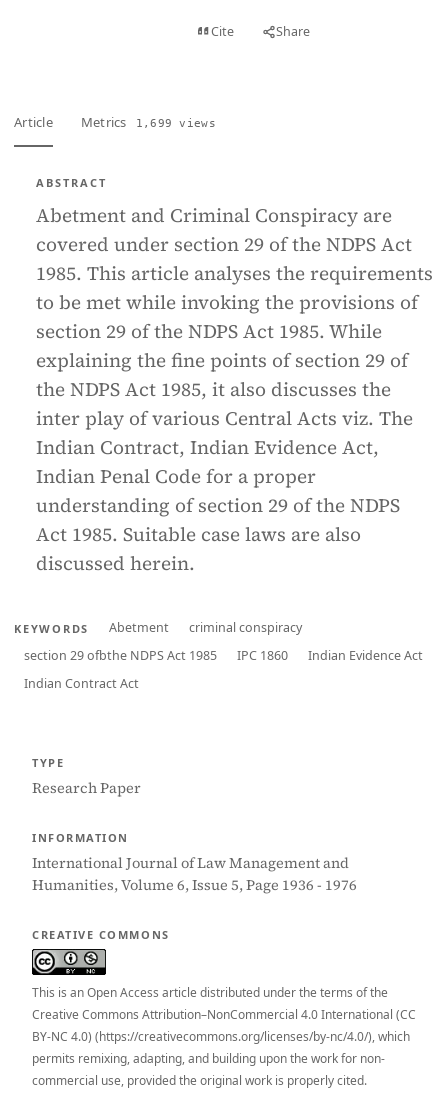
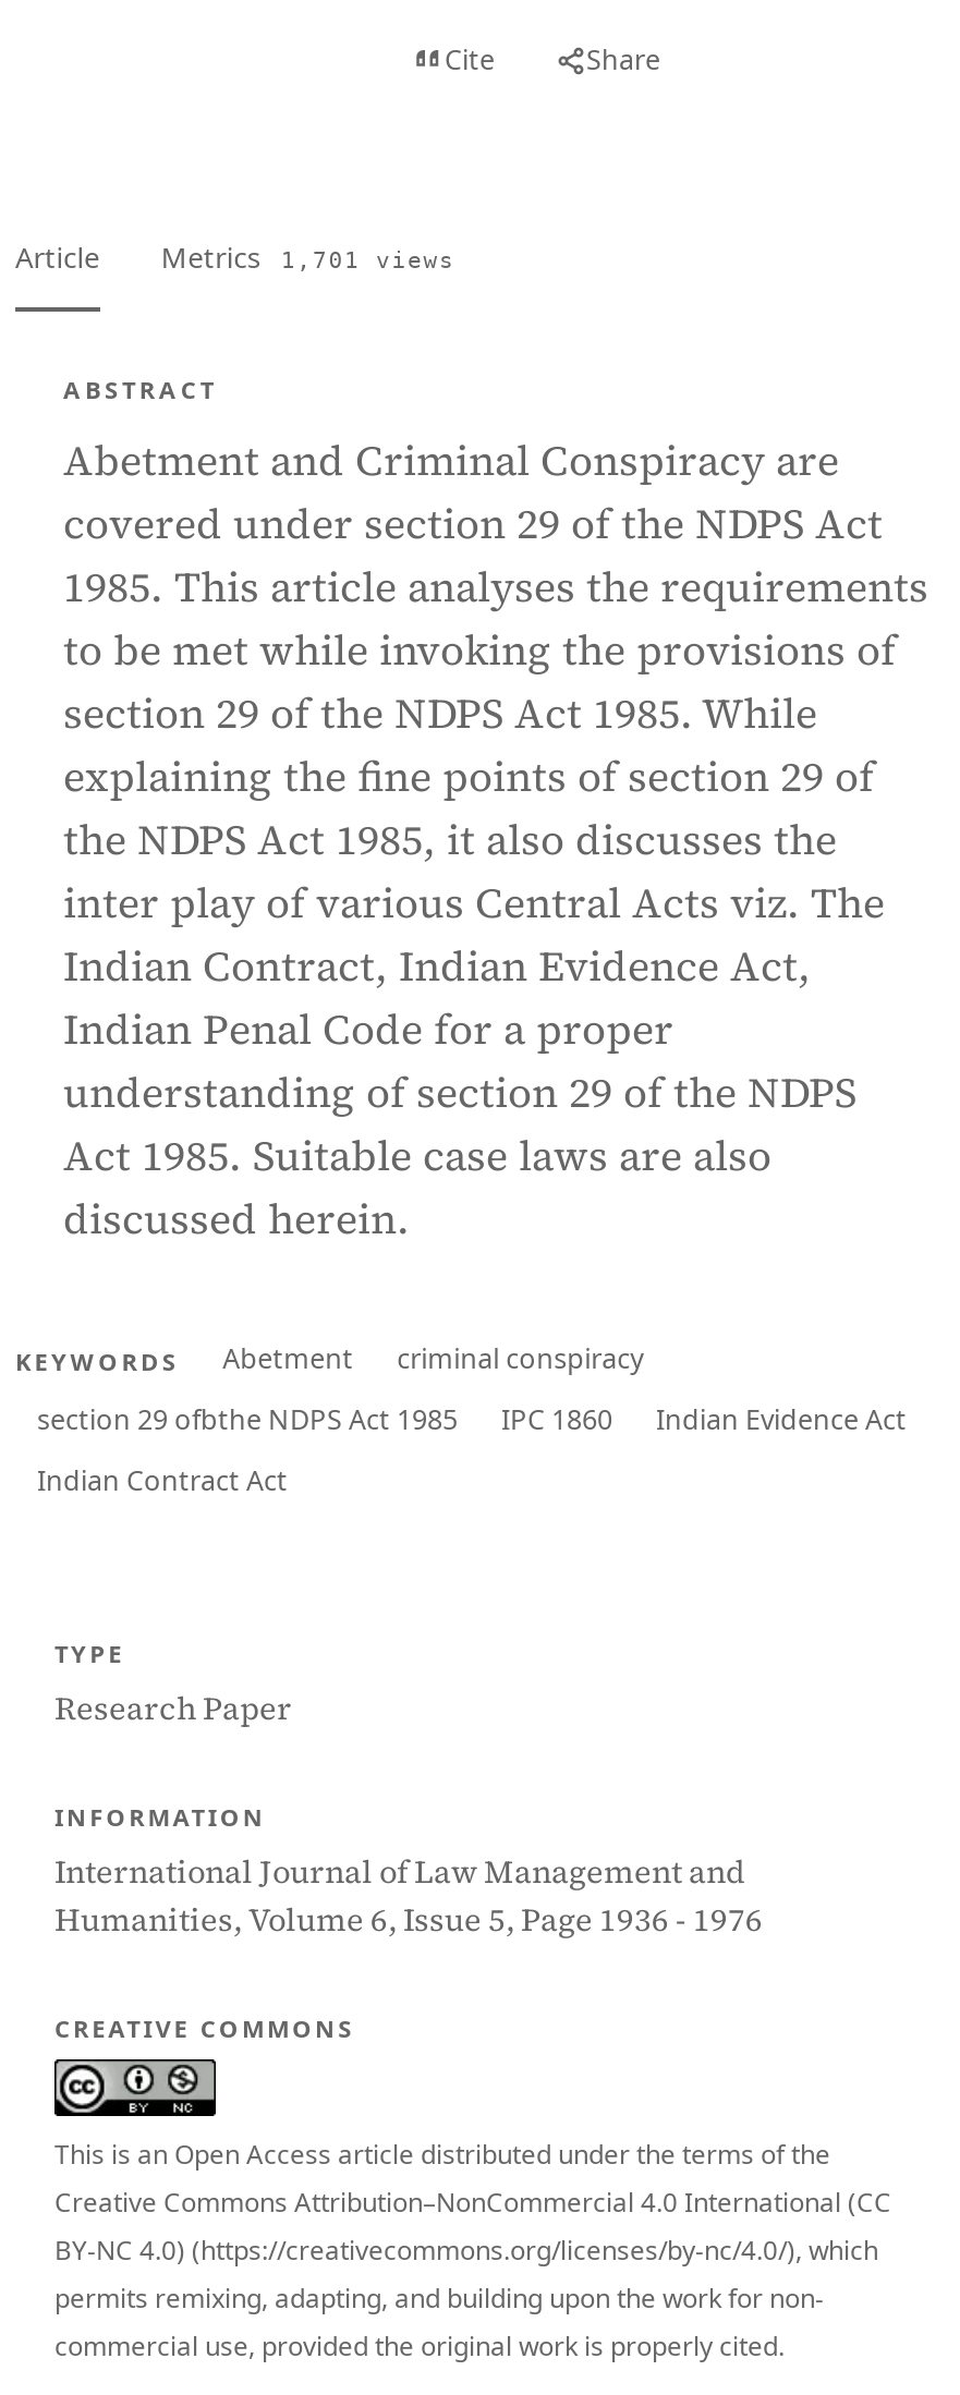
- Metrics 1,699 views
+ Metrics 1,701 views
